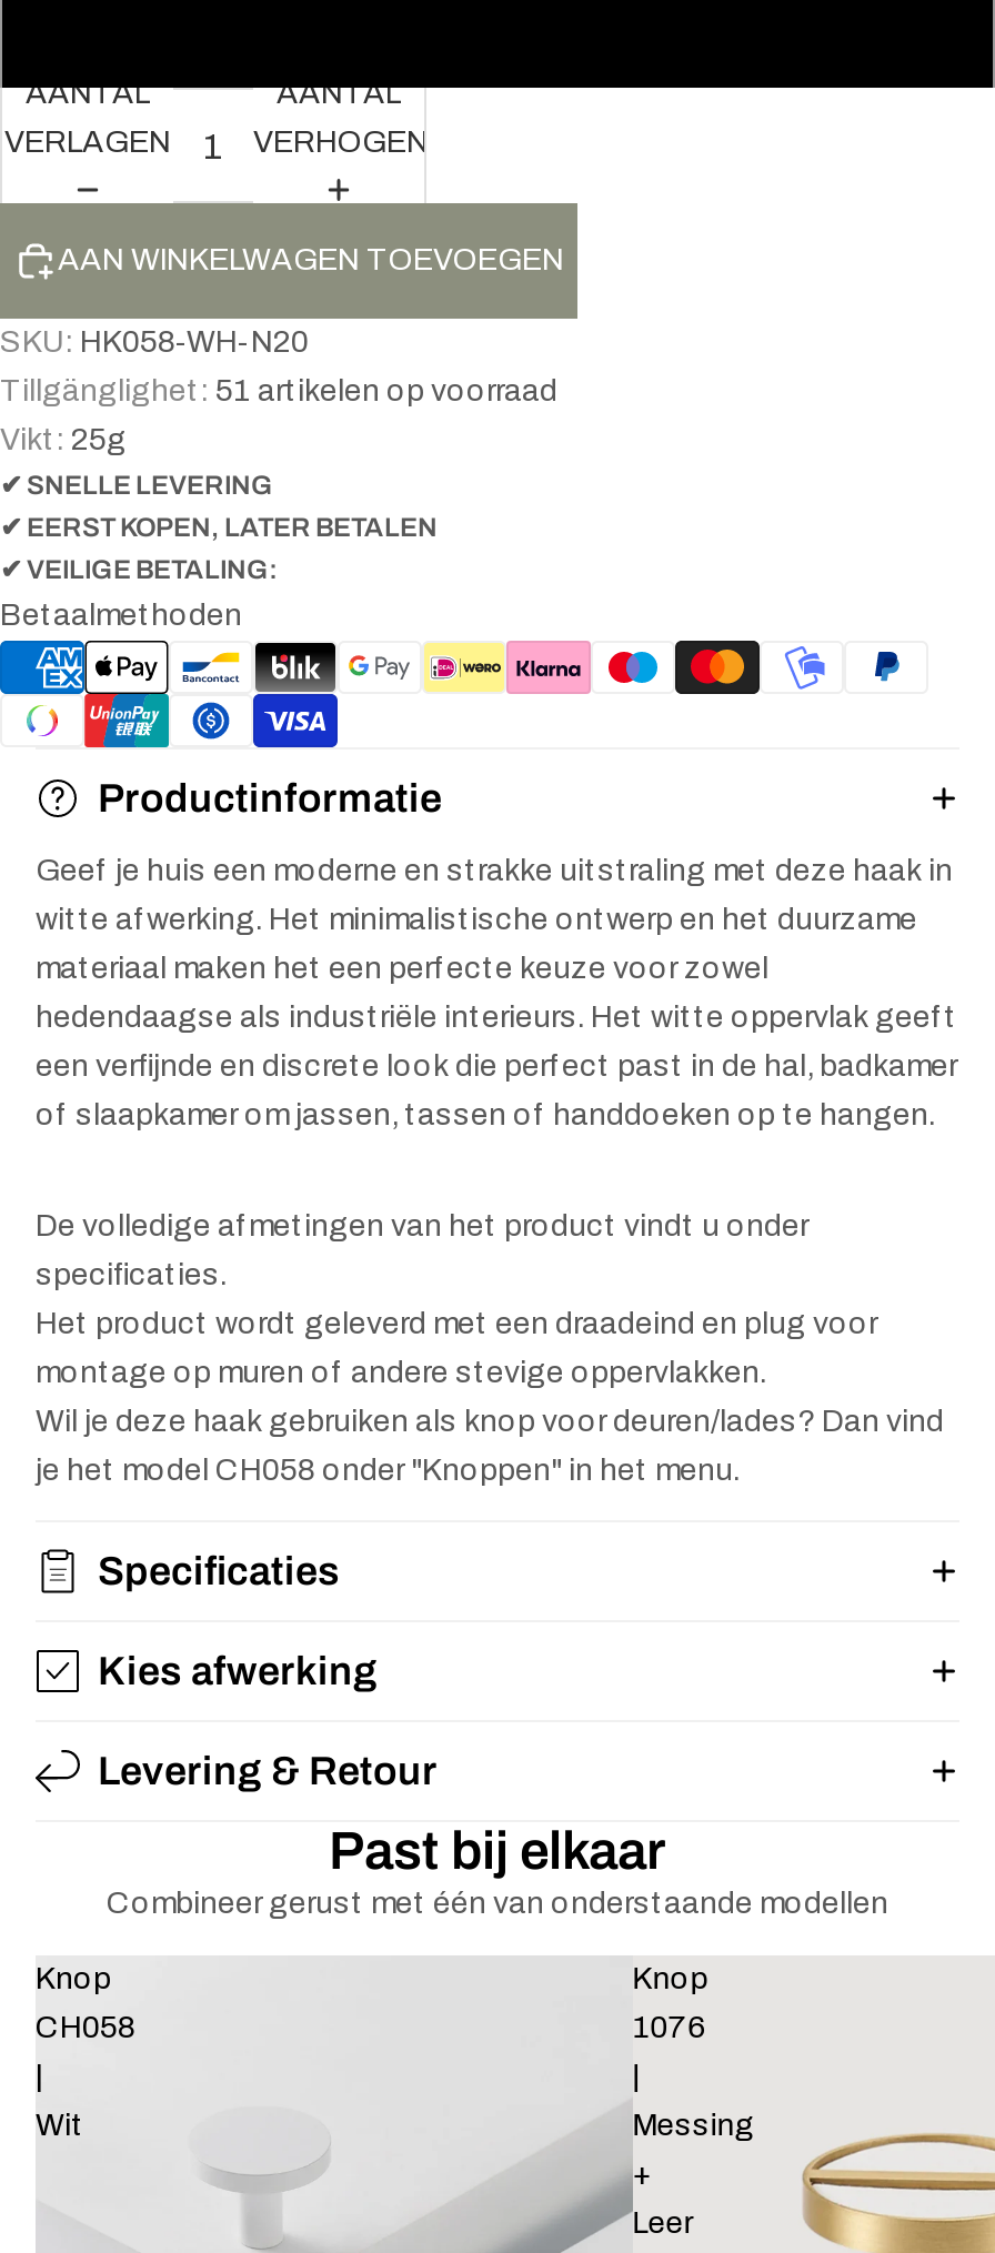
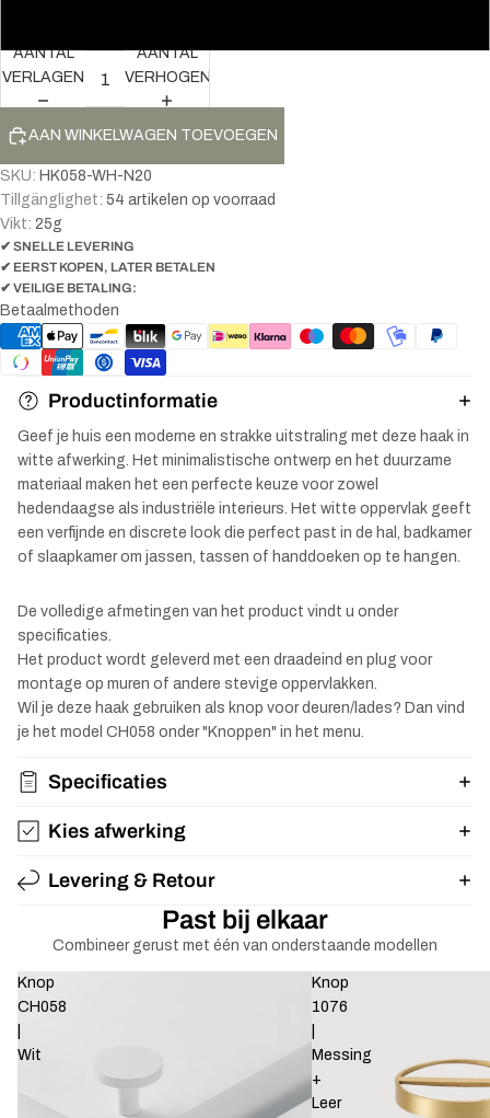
- Tillgänglighet: 51 artikelen op voorraad
+ Tillgänglighet: 54 artikelen op voorraad
